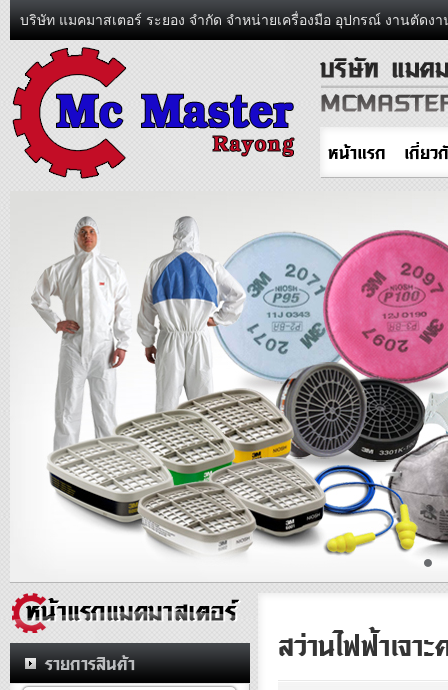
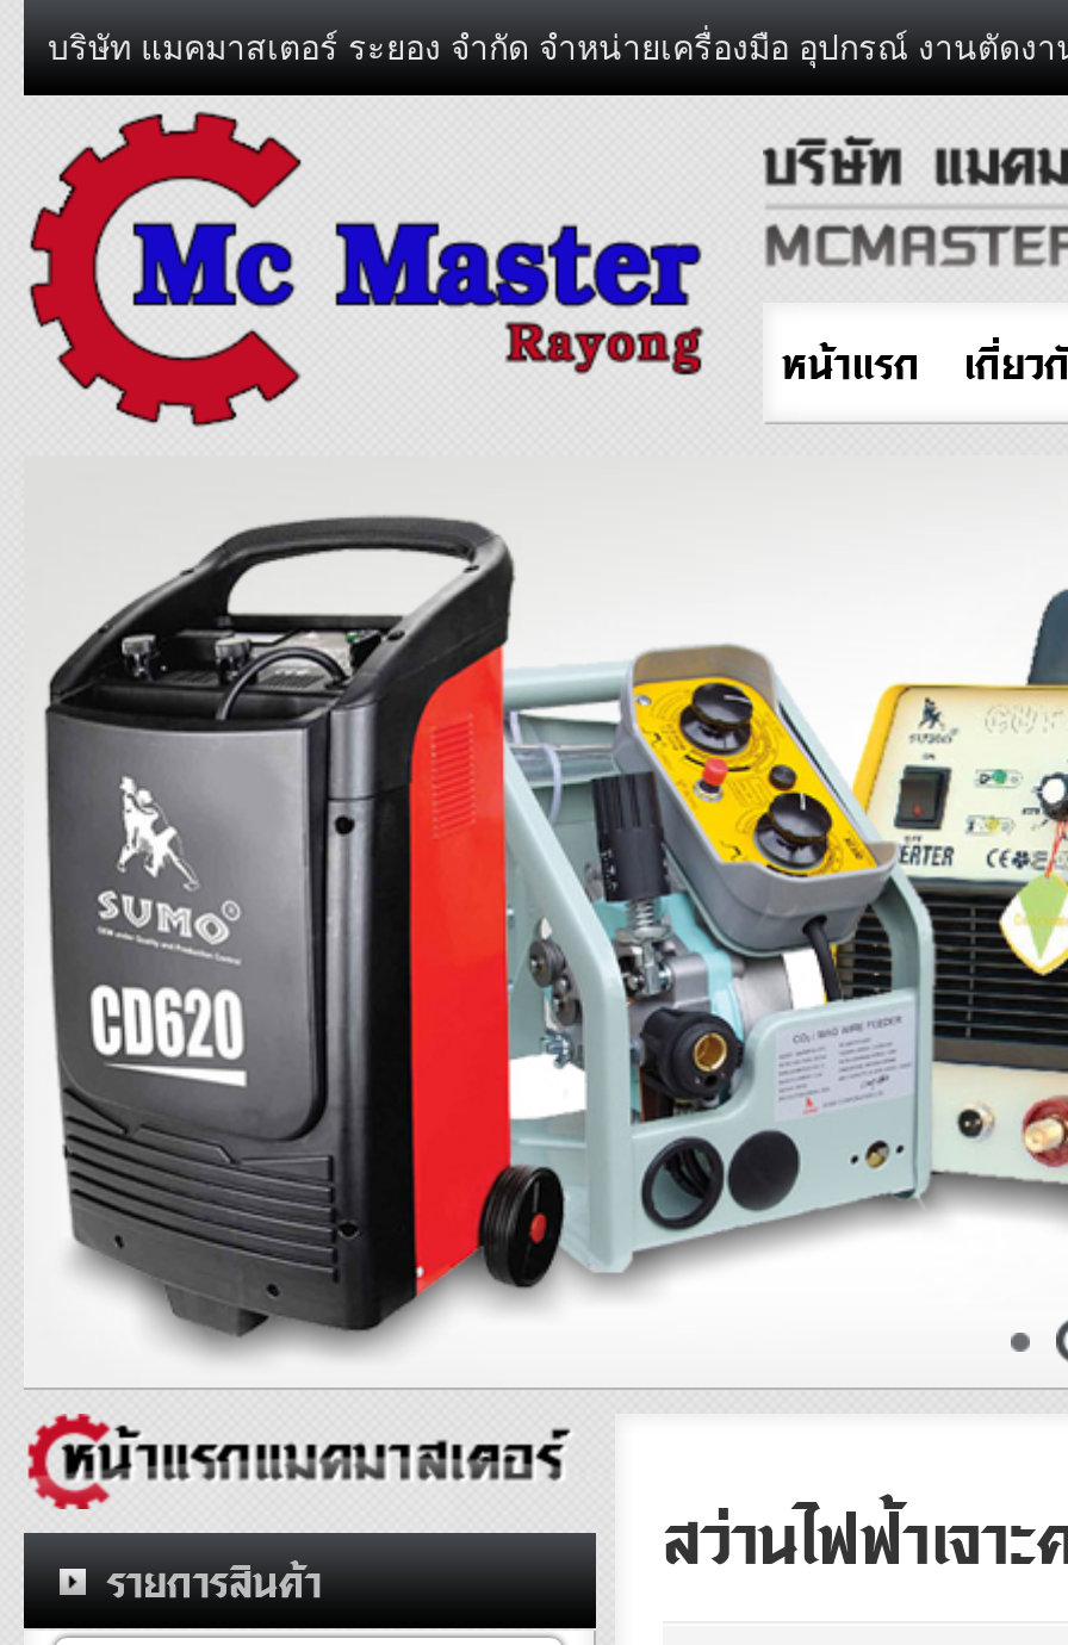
- [image]
+ [image]
